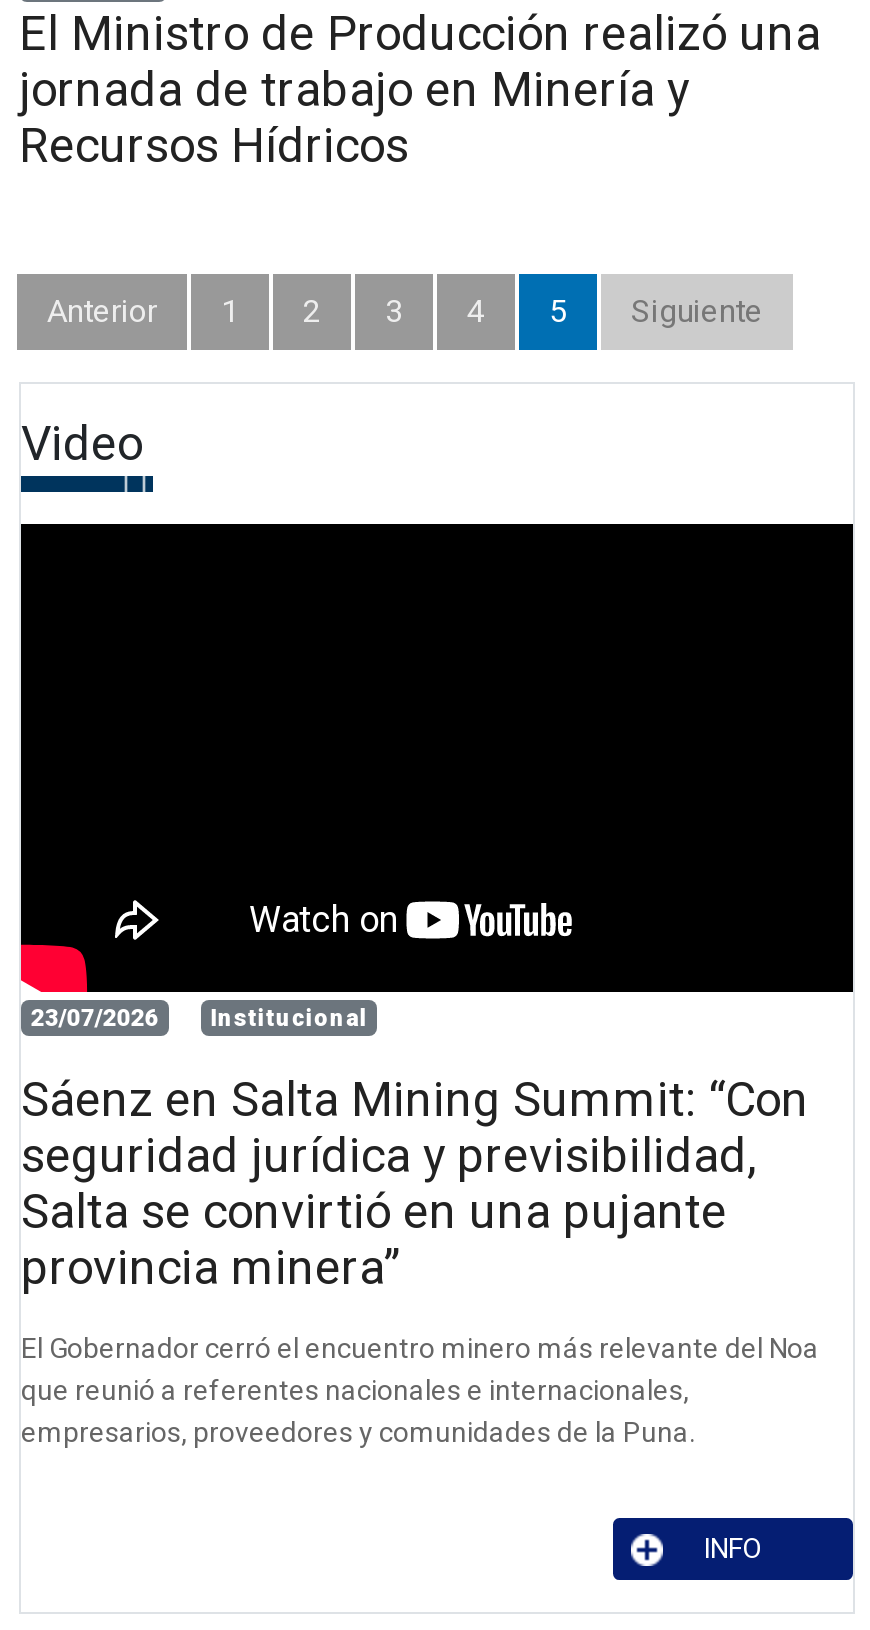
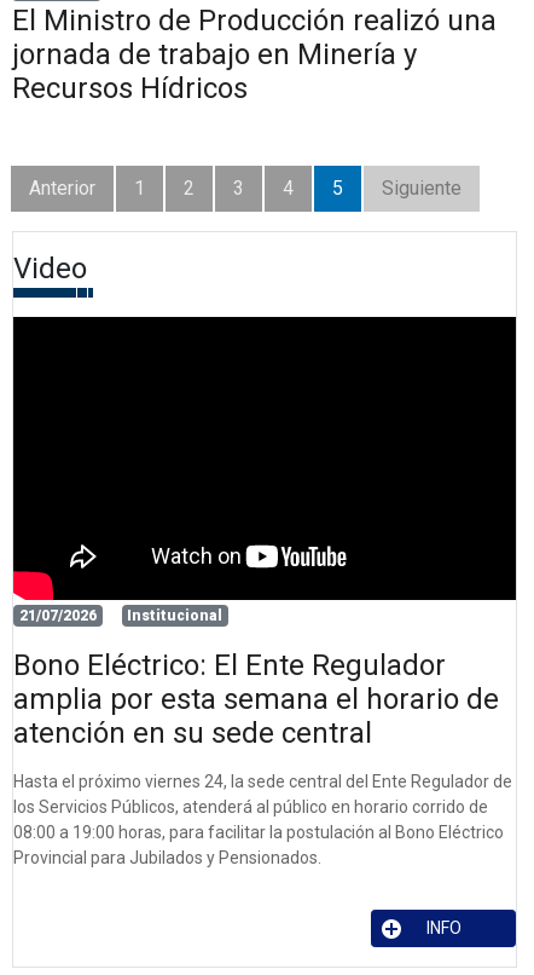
- 23/07/2026 Institucional
+ 21/07/2026 Institucional

- Sáenz en Salta Mining Summit: “Con
- seguridad jurídica y previsibilidad,
- Salta se convirtió en una pujante
- provincia minera”
+ Bono Eléctrico: El Ente Regulador
+ amplia por esta semana el horario de
+ atención en su sede central

- El Gobernador cerró el encuentro minero más relevante del Noa
- que reunió a referentes nacionales e internacionales,
- empresarios, proveedores y comunidades de la Puna.
+ Hasta el próximo viernes 24, la sede central del Ente Regulador de
+ los Servicios Públicos, atenderá al público en horario corrido de
+ 08:00 a 19:00 horas, para facilitar la postulación al Bono Eléctrico
+ Provincial para Jubilados y Pensionados.
